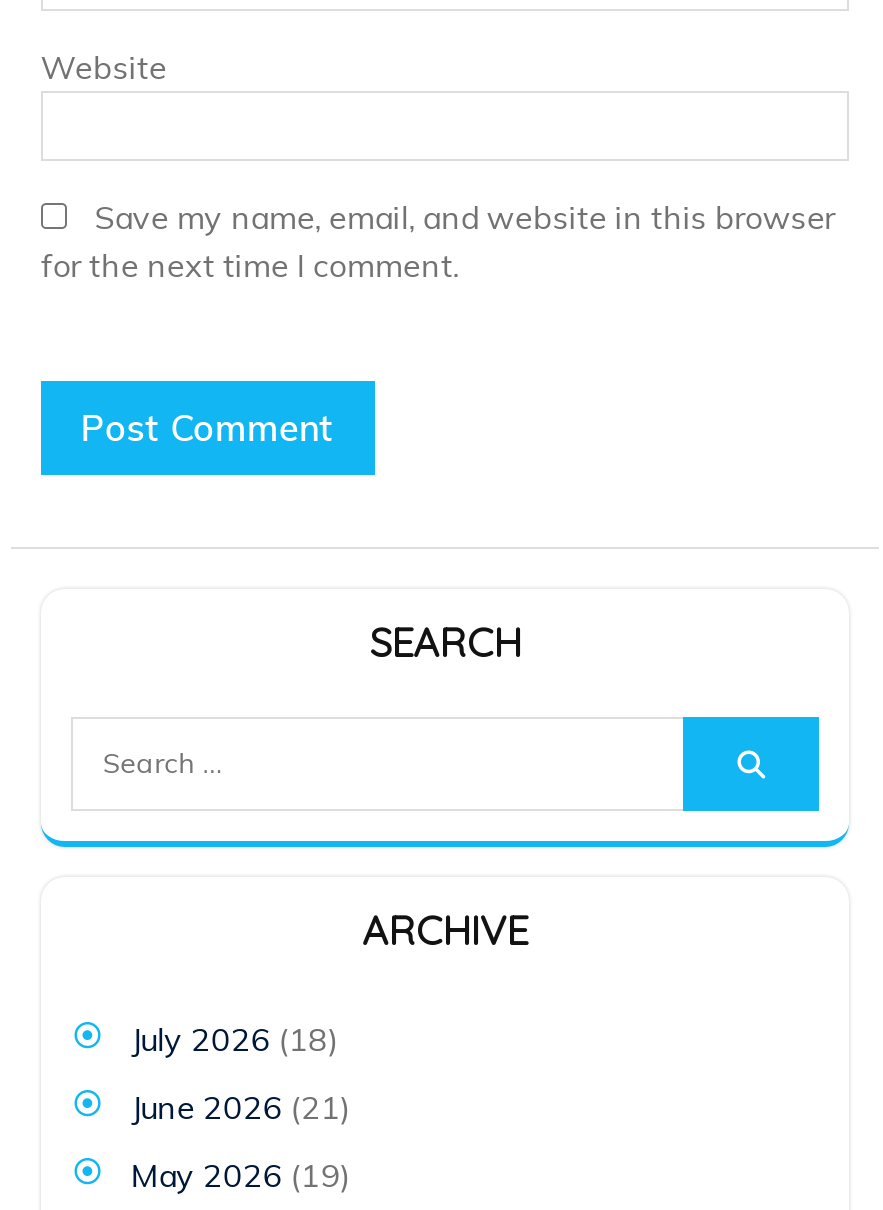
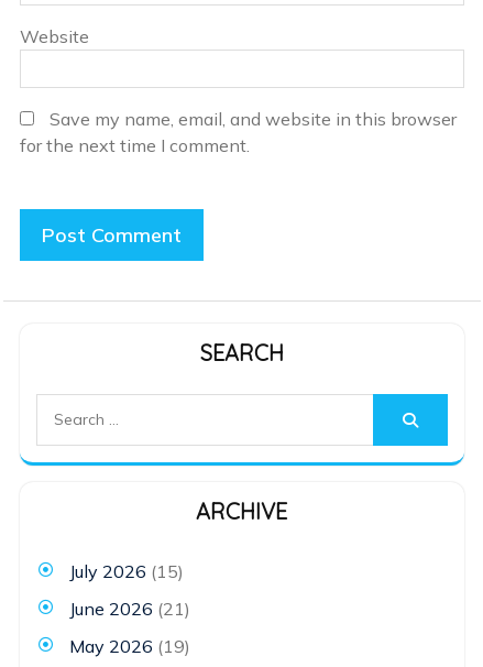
- July 2026 (18)
+ July 2026 (15)
